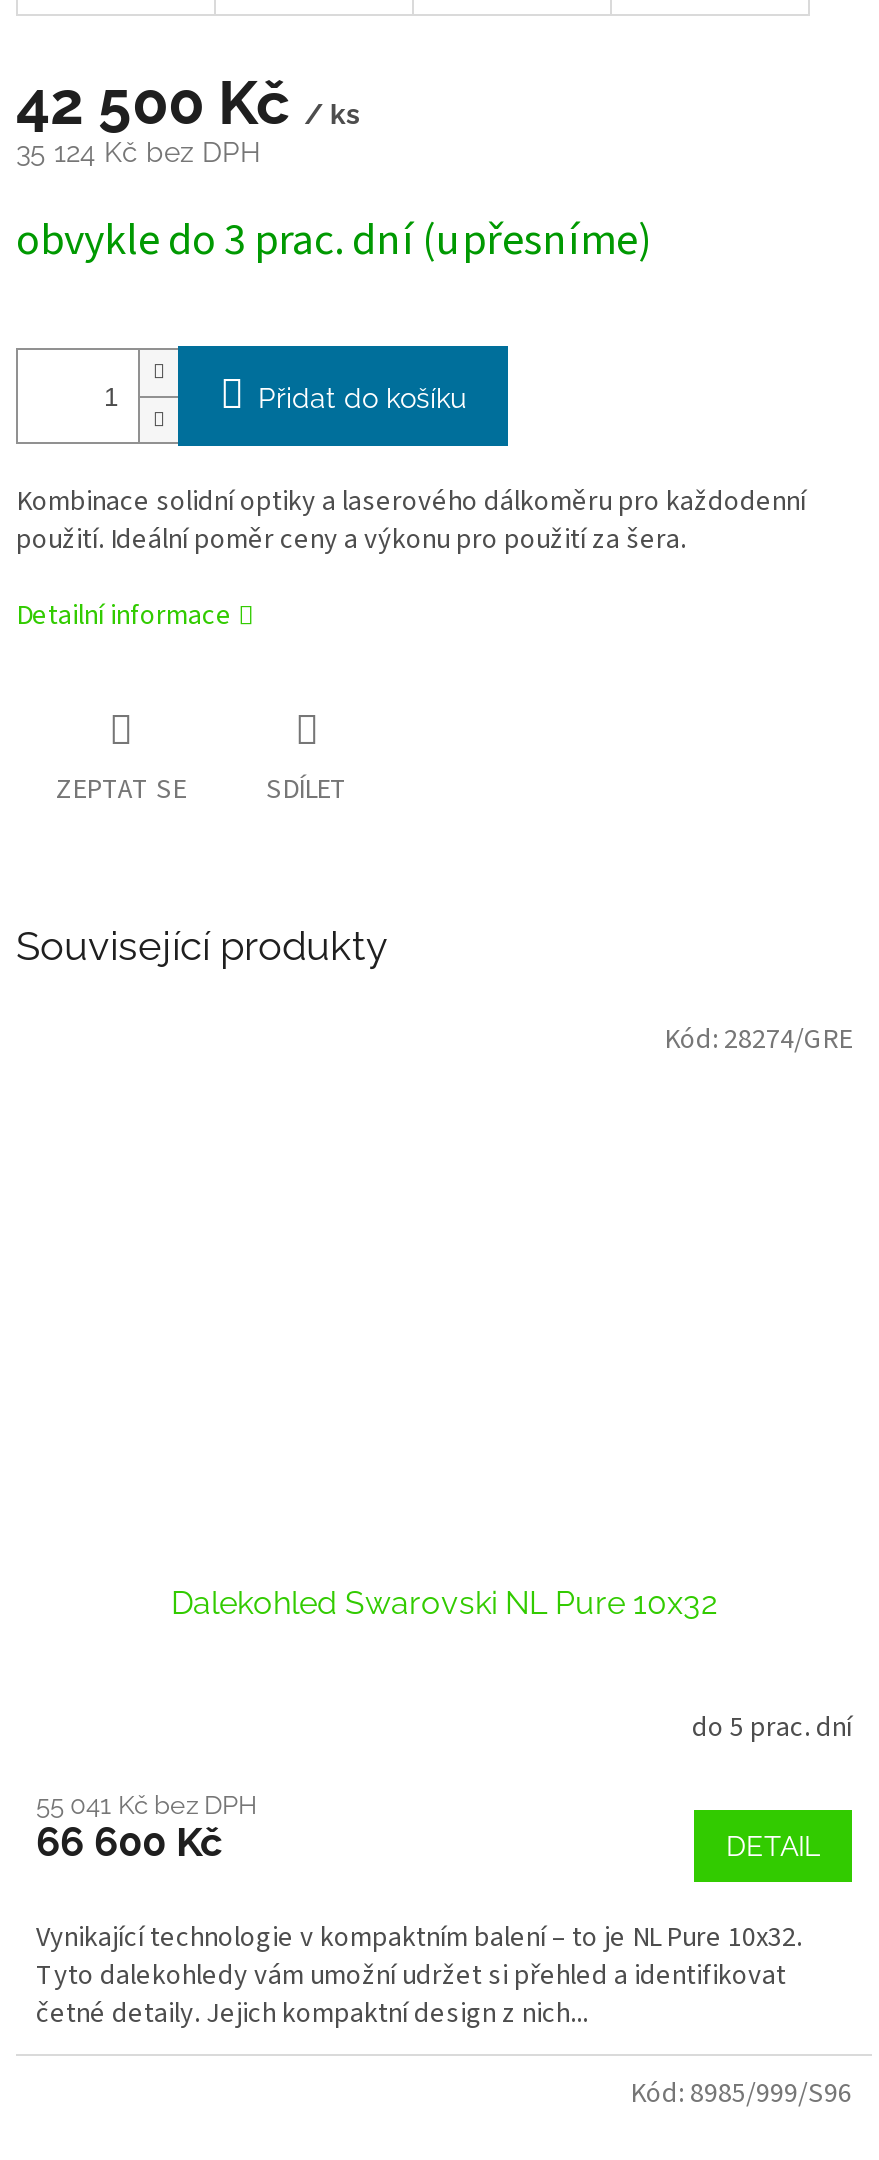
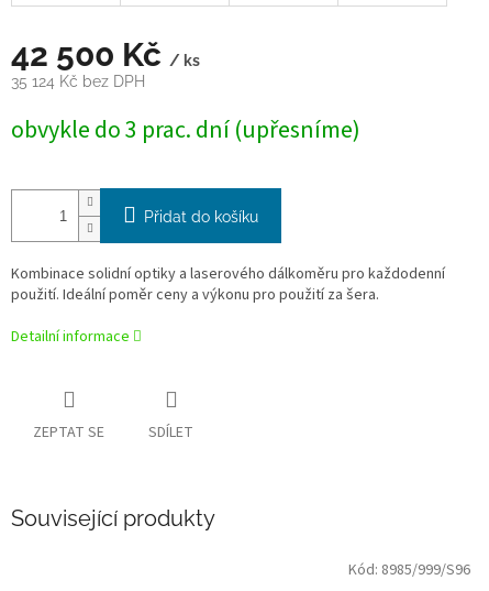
- Kód: 28274/GRE

- Dalekohled Swarovski NL Pure 10x32
- do 5 prac. dní
- 55 041 Kč bez DPH
- 66 600 Kč
- DETAIL
- Vynikající technologie v kompaktním balení – to je NL Pure 10x32.
- Tyto dalekohledy vám umožní udržet si přehled a identifikovat
- četné detaily. Jejich kompaktní design z nich...
